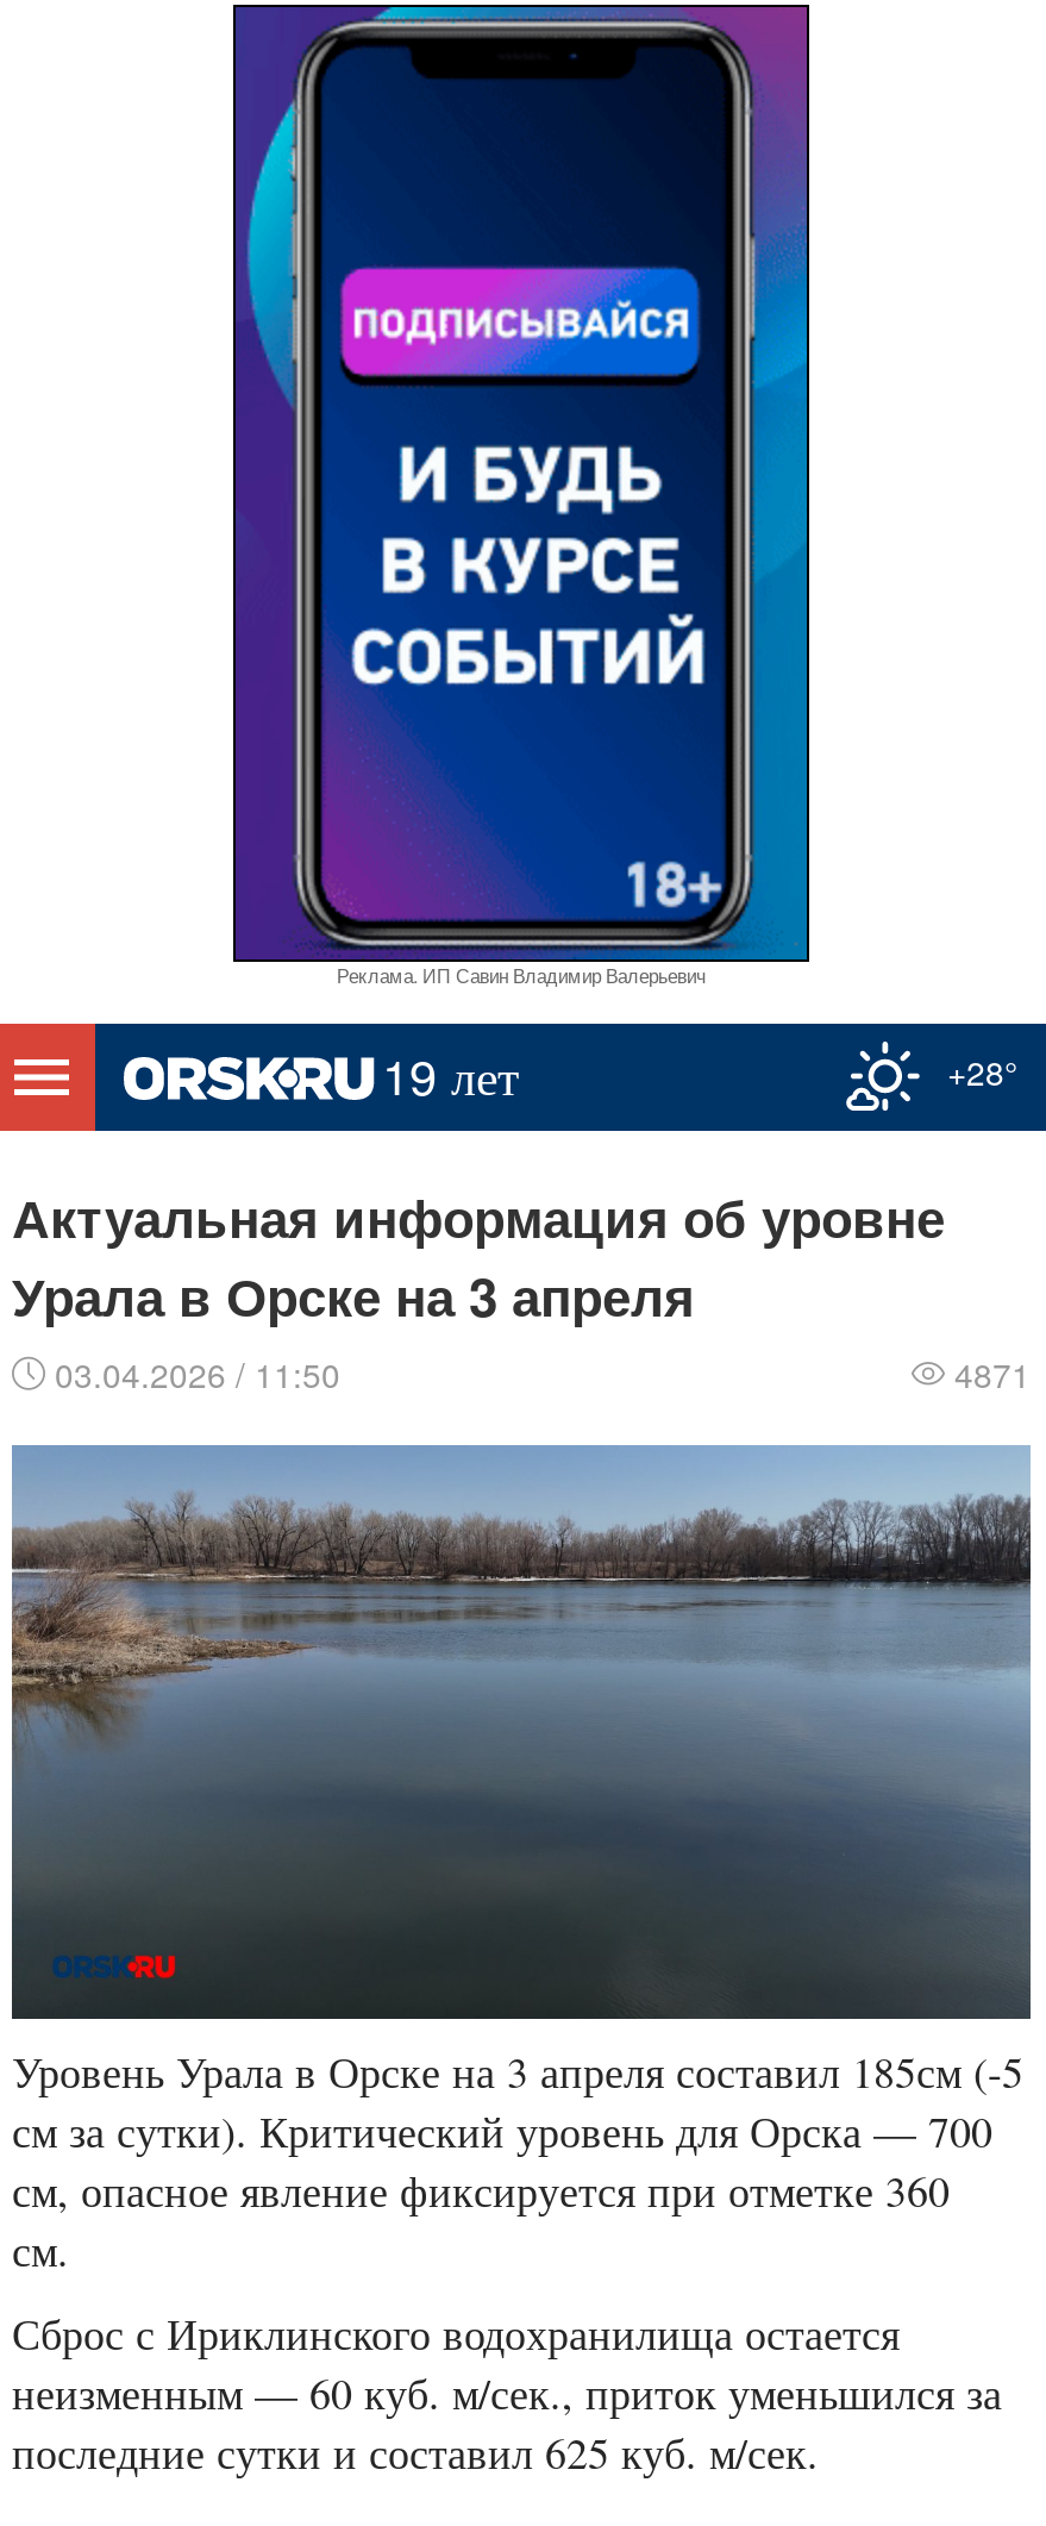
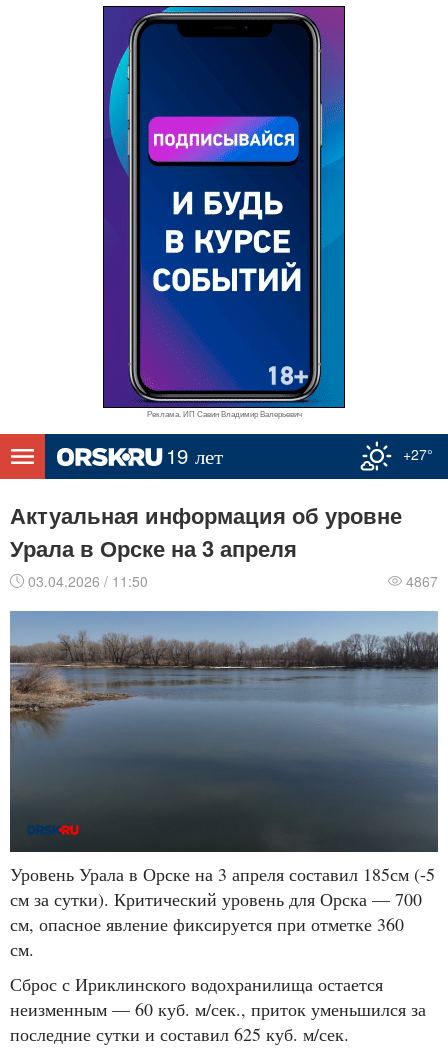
- +28°
+ +27°

- 4871
+ 4867
